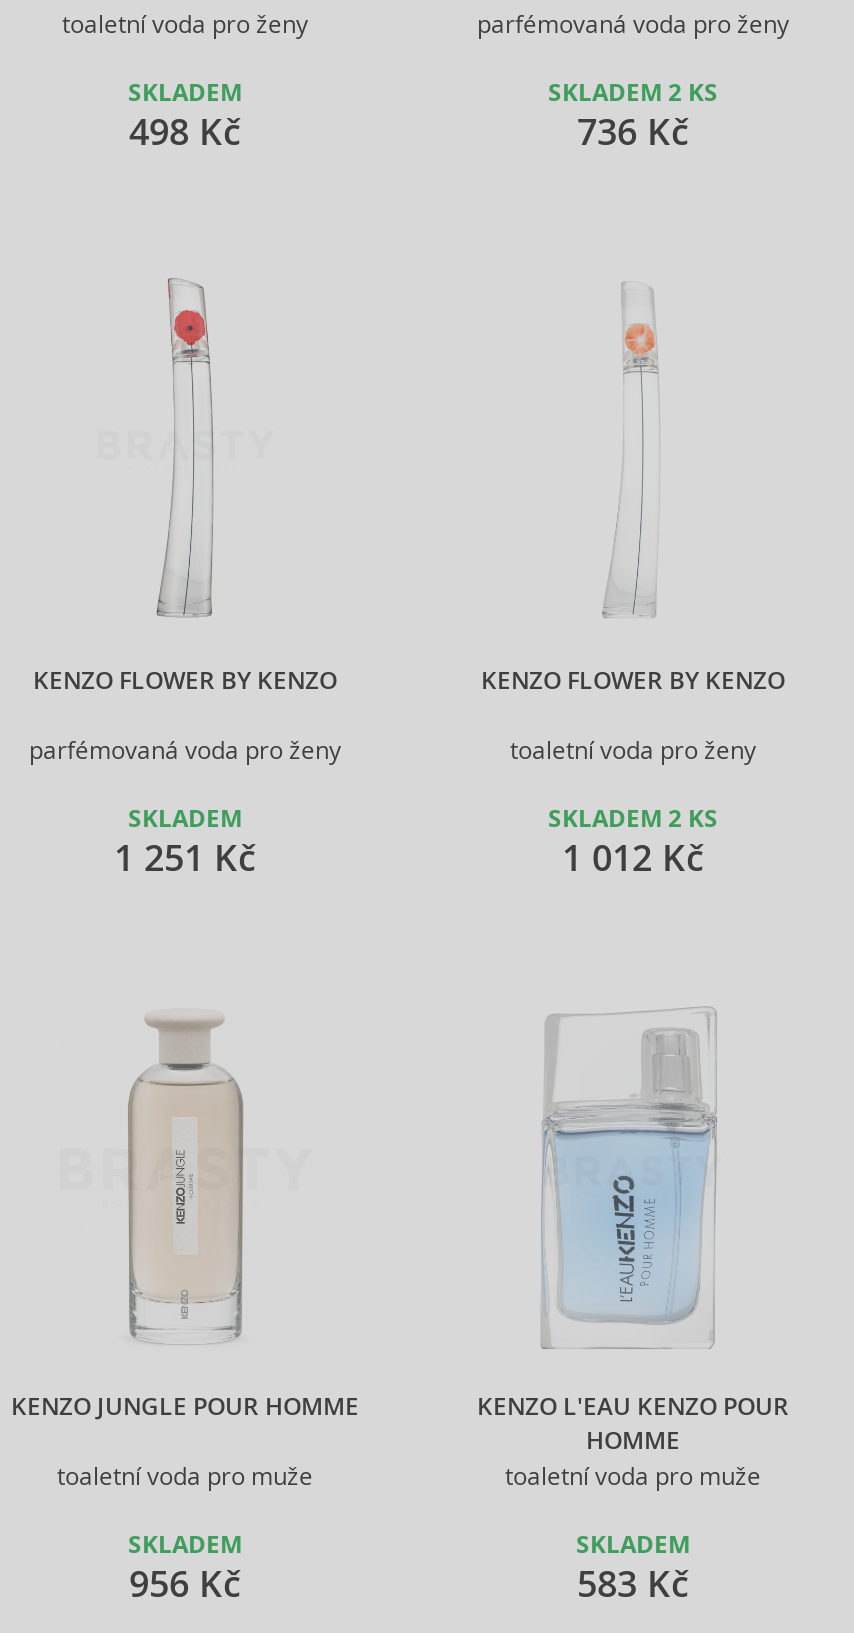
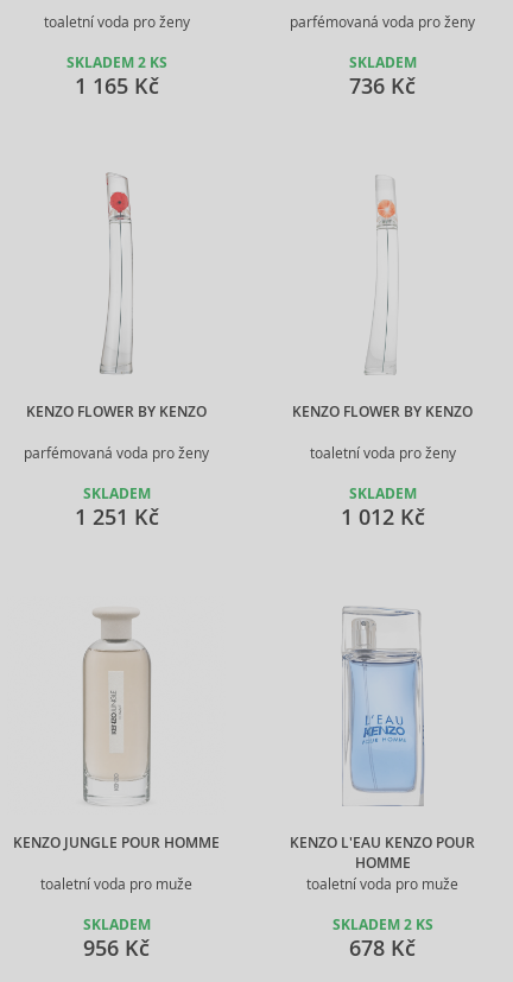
- SKLADEM
- 498 Kč
+ SKLADEM 2 KS
+ 1 165 Kč

- SKLADEM 2 KS
+ SKLADEM

- SKLADEM 2 KS
+ SKLADEM

- [image]
+ [image]

- SKLADEM
- 583 Kč
+ SKLADEM 2 KS
+ 678 Kč
